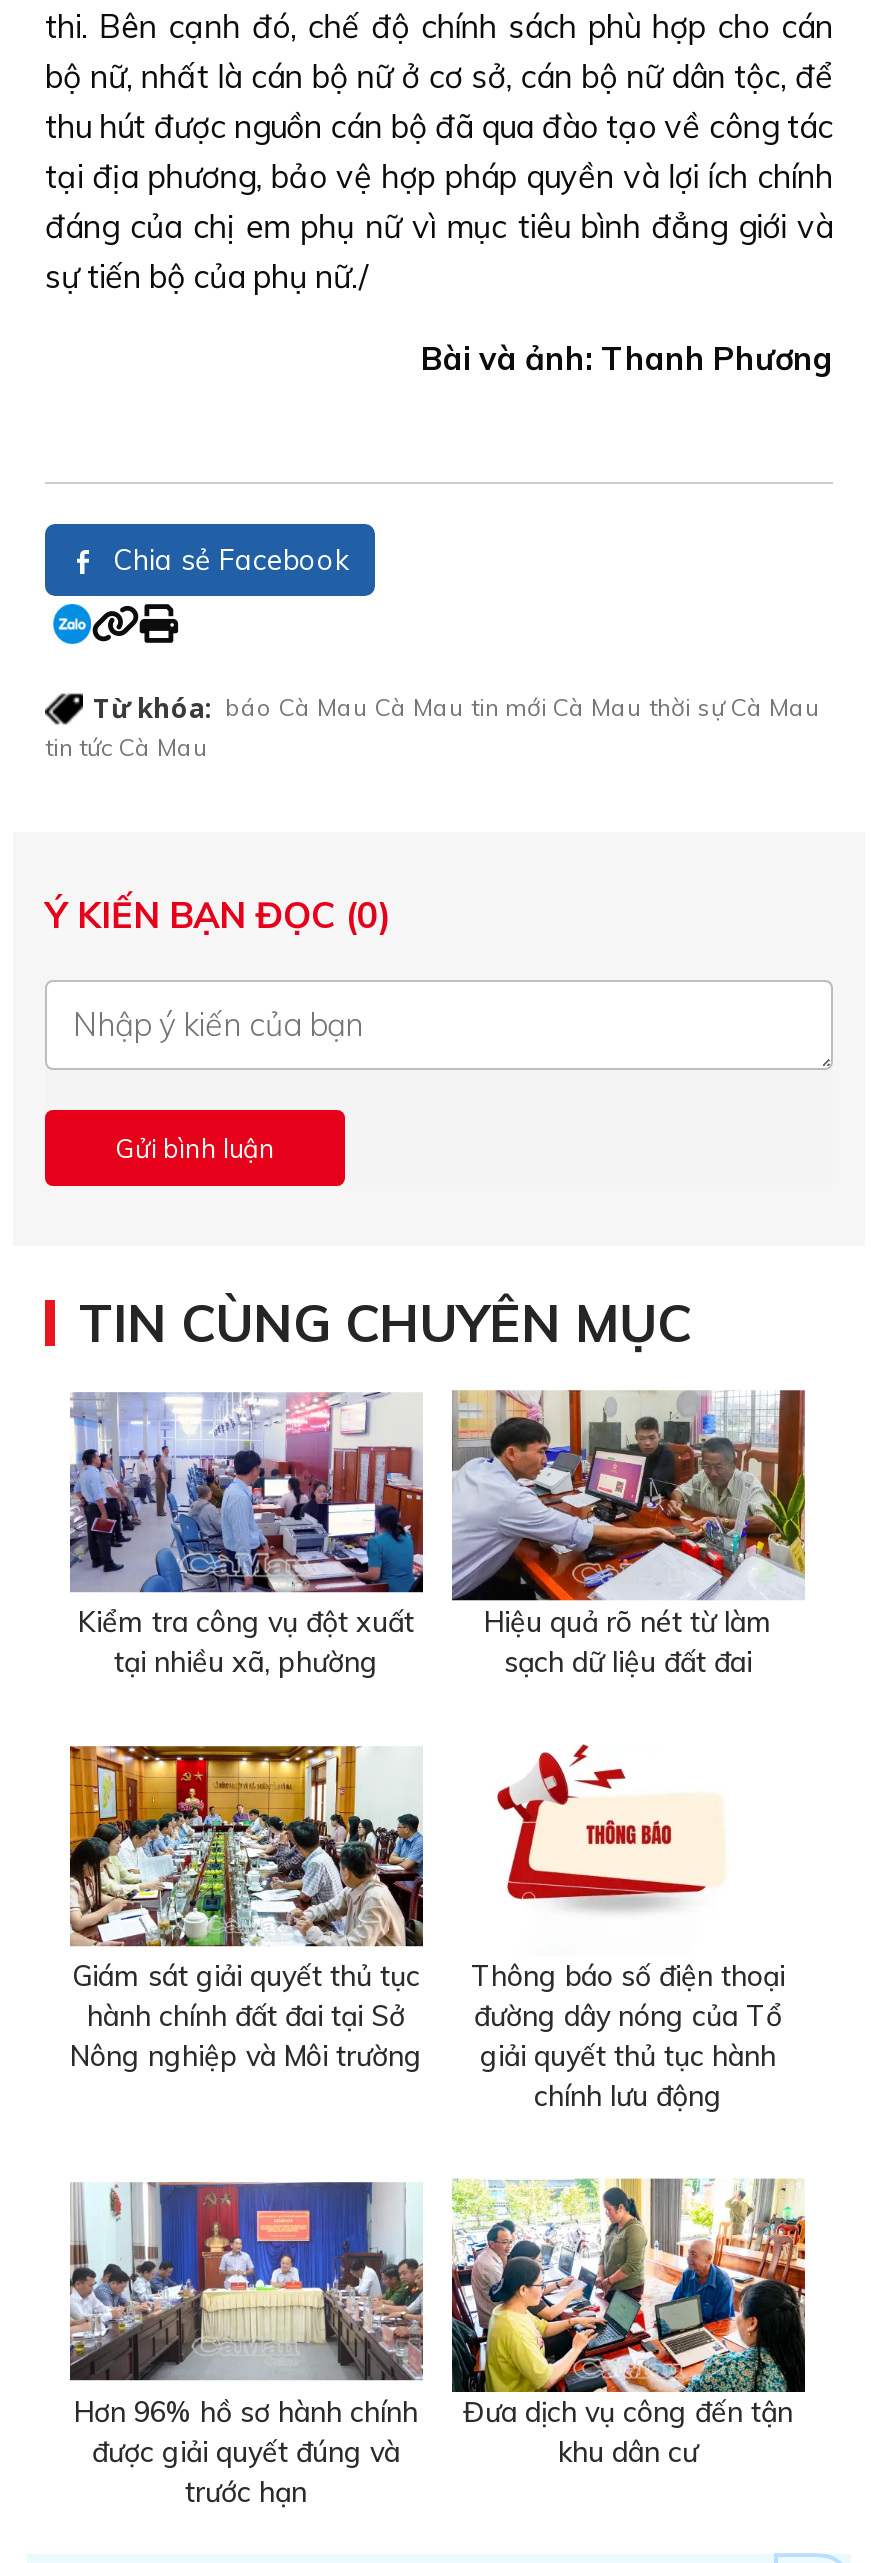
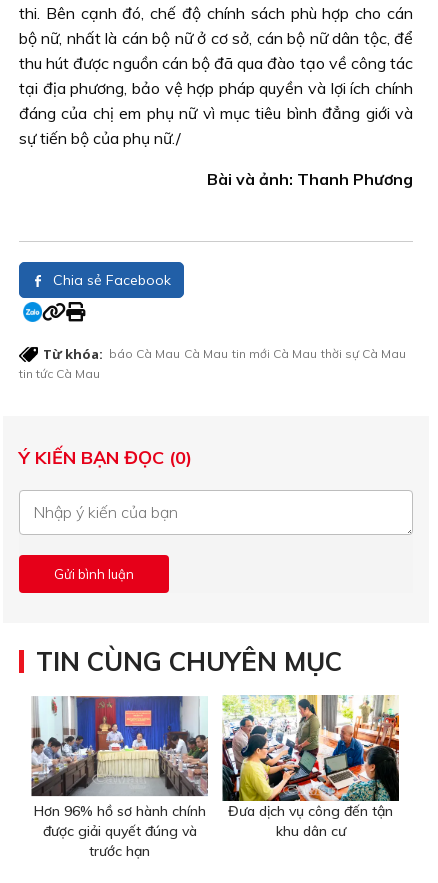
- [image]
- Kiểm tra công vụ đột xuất
- tại nhiều xã, phường

- [image]
- Hiệu quả rõ nét từ làm
- sạch dữ liệu đất đai

- [image]
- Giám sát giải quyết thủ tục
- hành chính đất đai tại Sở
- Nông nghiệp và Môi trường

- [image]
- Thông báo số điện thoại
- đường dây nóng của Tổ
- giải quyết thủ tục hành
- chính lưu động
